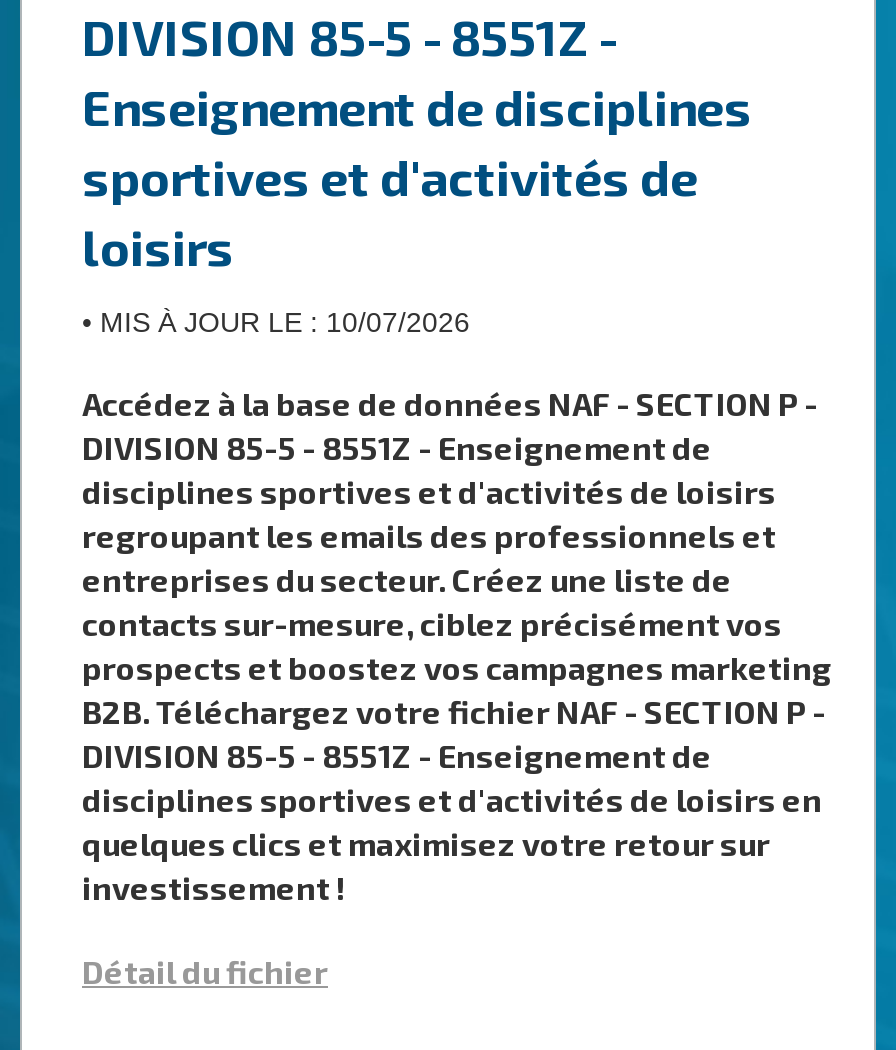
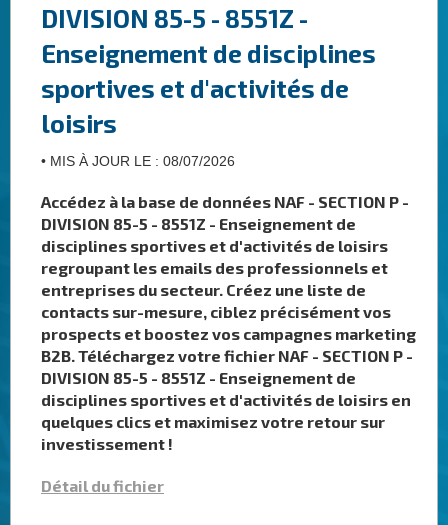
- • MIS À JOUR LE : 10/07/2026
+ • MIS À JOUR LE : 08/07/2026
